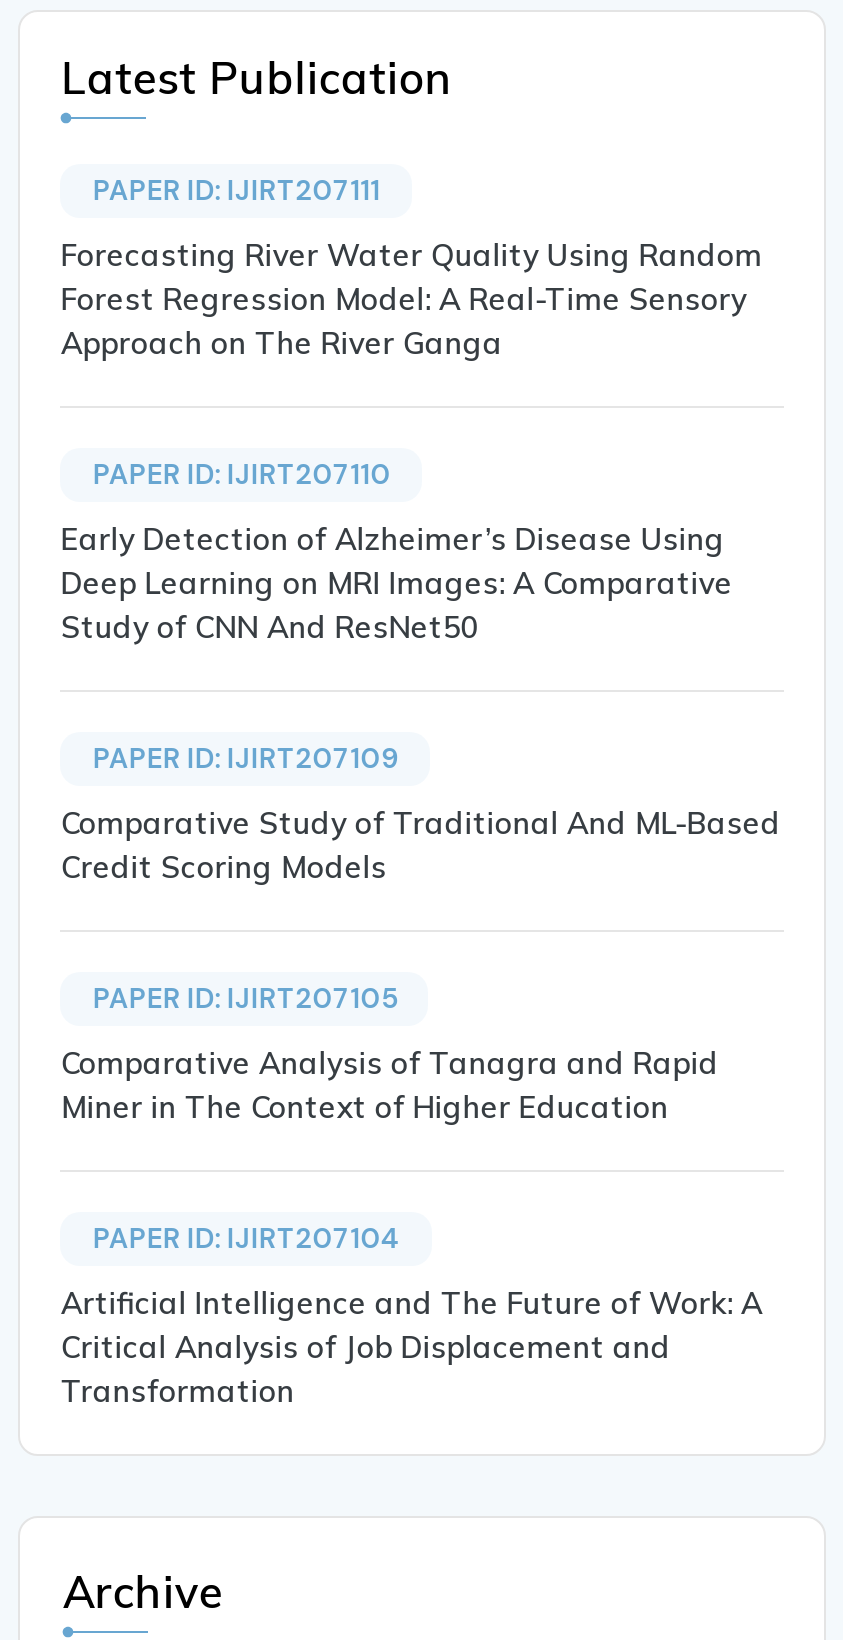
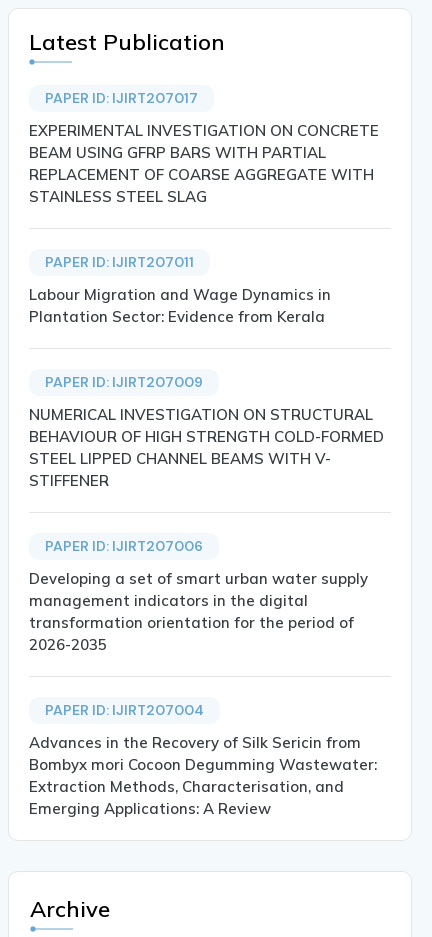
- PAPER ID: IJIRT207111
+ PAPER ID: IJIRT207017

- Forecasting River Water Quality Using Random
- Forest Regression Model: A Real-Time Sensory
- Approach on The River Ganga
+ EXPERIMENTAL INVESTIGATION ON CONCRETE
+ BEAM USING GFRP BARS WITH PARTIAL
+ REPLACEMENT OF COARSE AGGREGATE WITH
+ STAINLESS STEEL SLAG

- PAPER ID: IJIRT207110
+ PAPER ID: IJIRT207011

- Early Detection of Alzheimer’s Disease Using
- Deep Learning on MRI Images: A Comparative
- Study of CNN And ResNet50
+ Labour Migration and Wage Dynamics in
+ Plantation Sector: Evidence from Kerala

- PAPER ID: IJIRT207109
+ PAPER ID: IJIRT207009

- Comparative Study of Traditional And ML-Based
- Credit Scoring Models
+ NUMERICAL INVESTIGATION ON STRUCTURAL
+ BEHAVIOUR OF HIGH STRENGTH COLD-FORMED
+ STEEL LIPPED CHANNEL BEAMS WITH V-
+ STIFFENER

- PAPER ID: IJIRT207105
+ PAPER ID: IJIRT207006

- Comparative Analysis of Tanagra and Rapid
- Miner in The Context of Higher Education
+ Developing a set of smart urban water supply
+ management indicators in the digital
+ transformation orientation for the period of
+ 2026-2035

- PAPER ID: IJIRT207104
+ PAPER ID: IJIRT207004

- Artificial Intelligence and The Future of Work: A
- Critical Analysis of Job Displacement and
- Transformation
+ Advances in the Recovery of Silk Sericin from
+ Bombyx mori Cocoon Degumming Wastewater:
+ Extraction Methods, Characterisation, and
+ Emerging Applications: A Review
